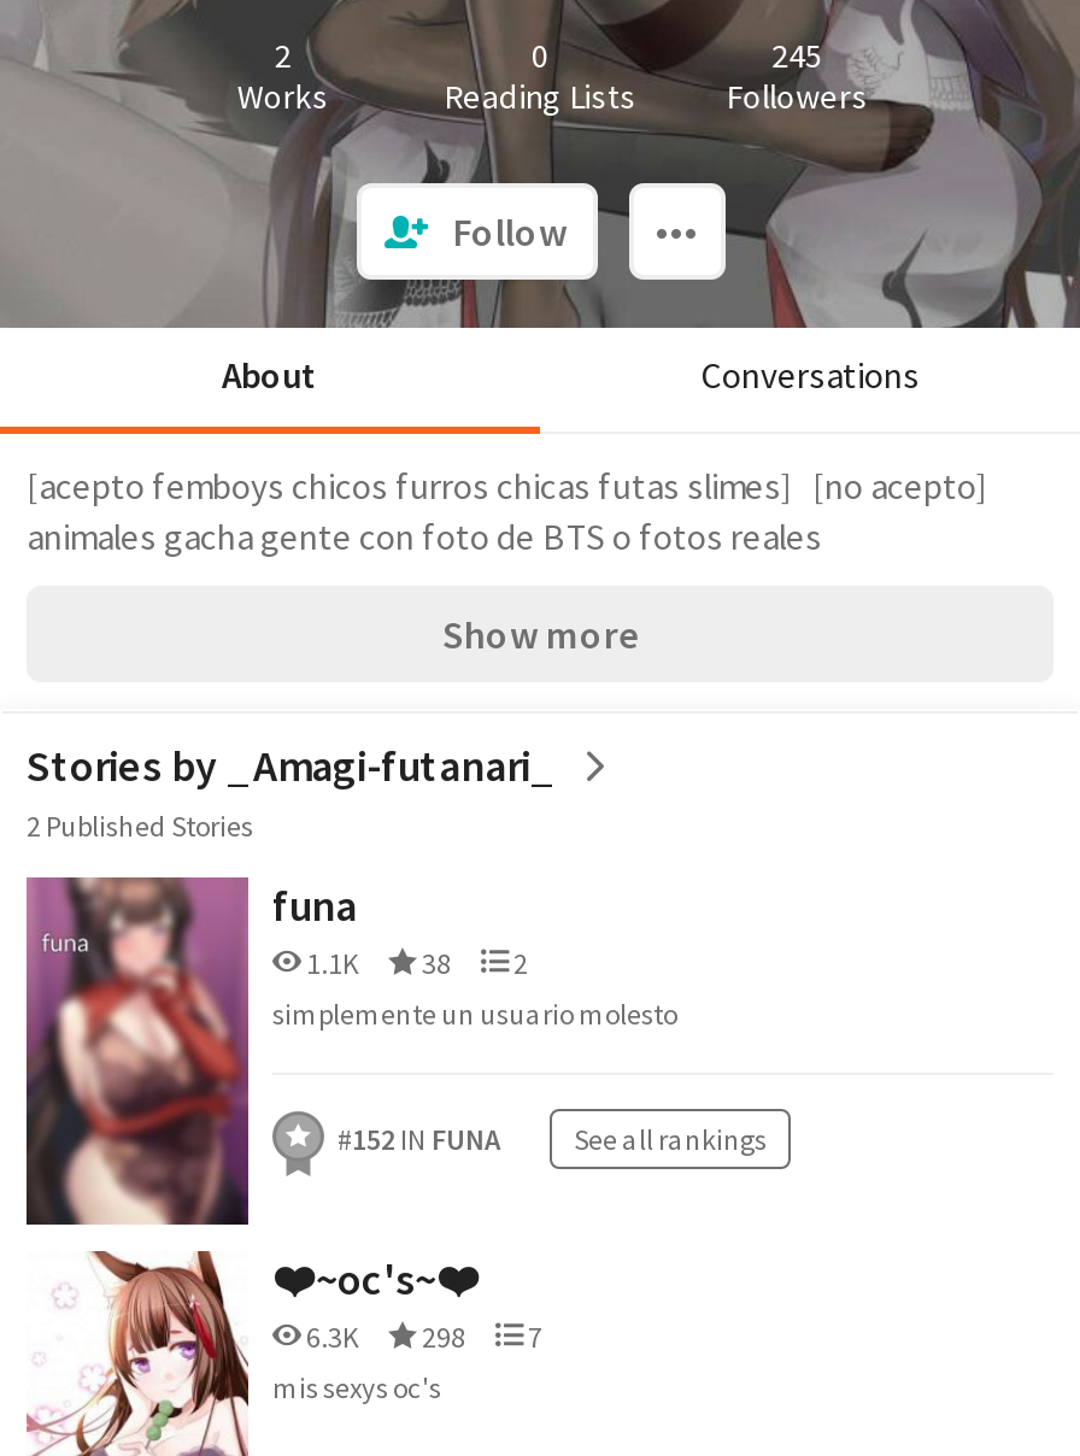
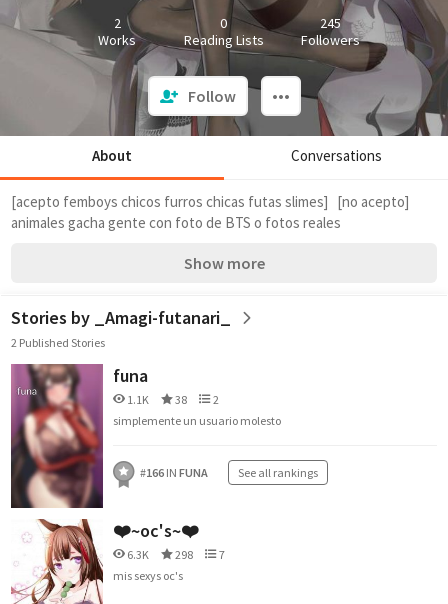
- #152 IN FUNA See all rankings
+ #166 IN FUNA See all rankings
